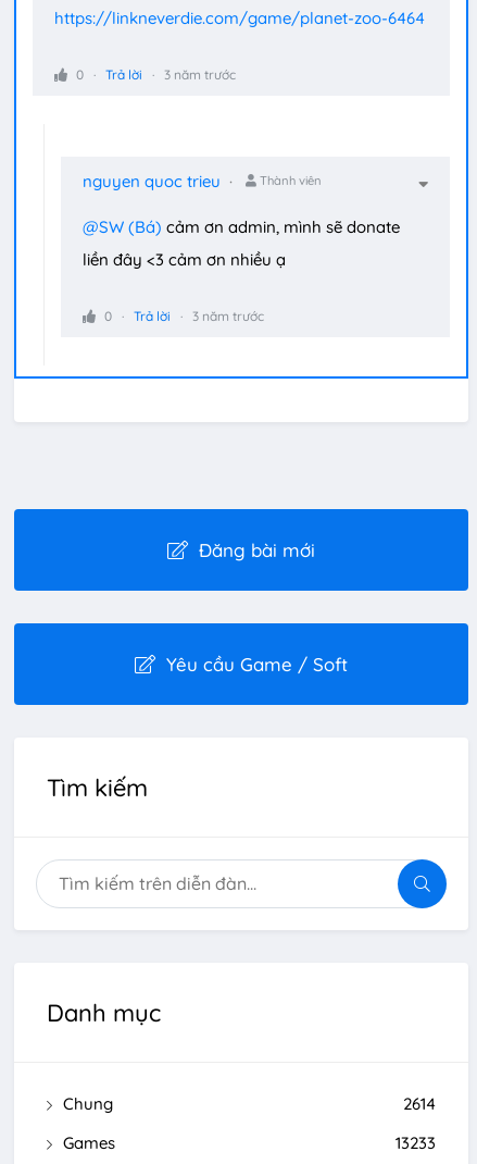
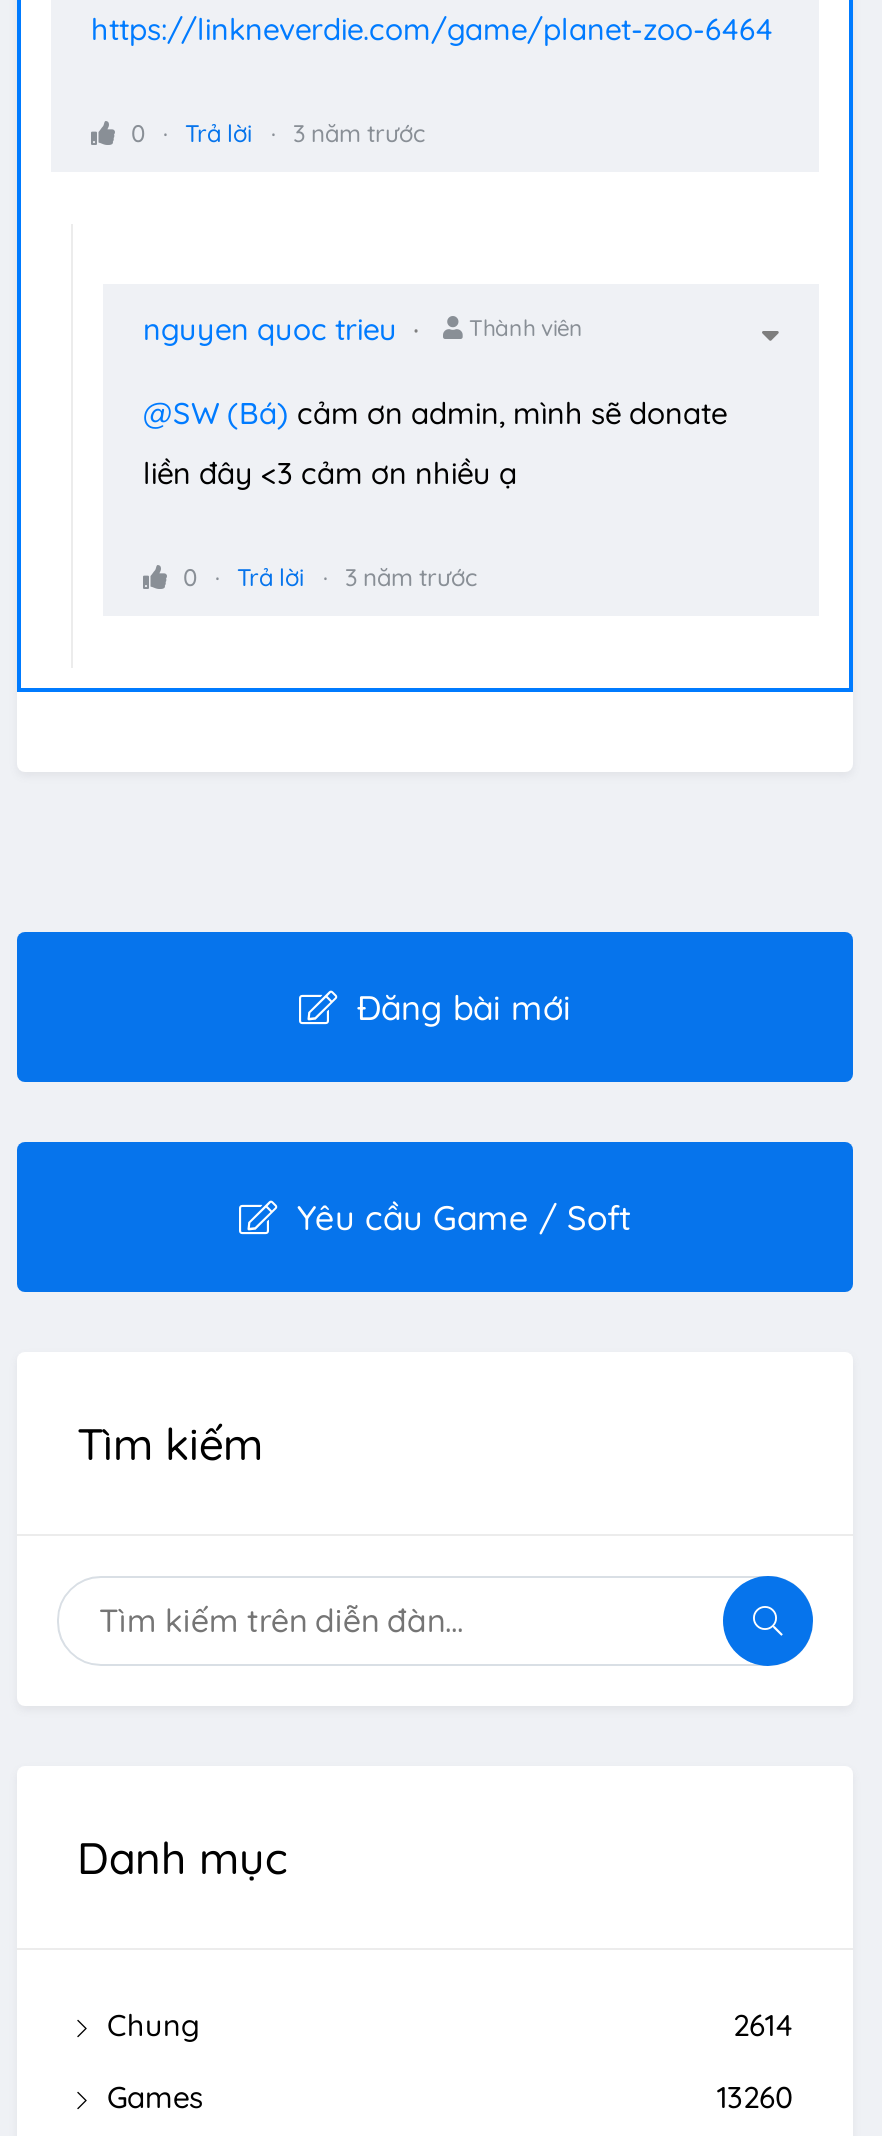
- 13233
+ 13260
